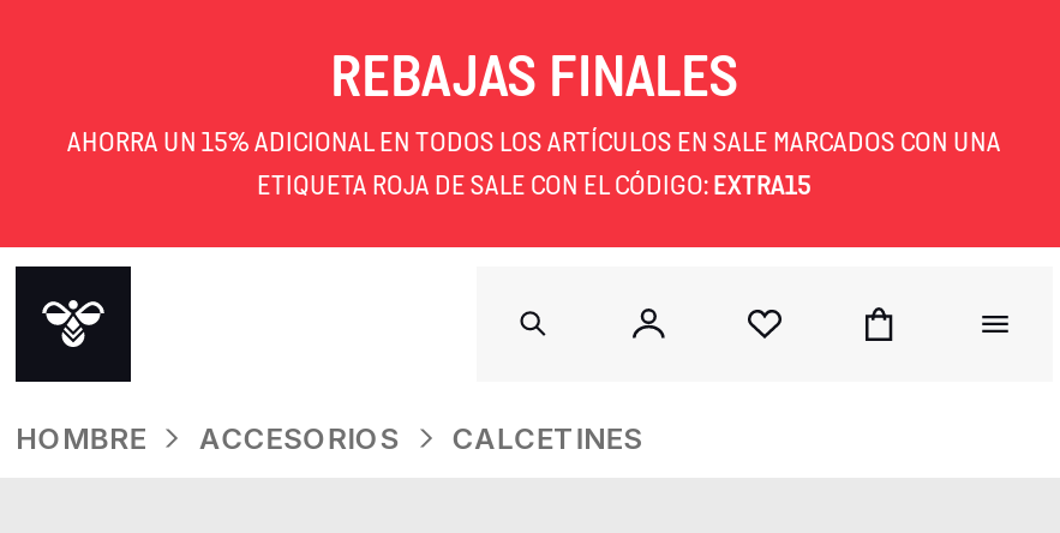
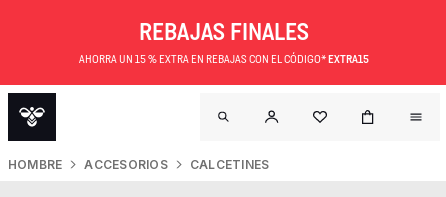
- AHORRA UN 15% ADICIONAL EN TODOS LOS ARTÍCULOS EN SALE MARCADOS CON UNA
- ETIQUETA ROJA DE SALE CON EL CÓDIGO: EXTRA15
+ AHORRA UN 15 % EXTRA EN REBAJAS CON EL CÓDIGO* EXTRA15
